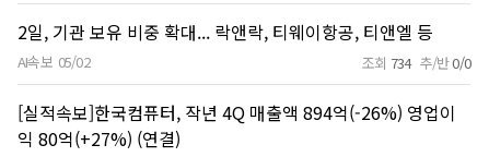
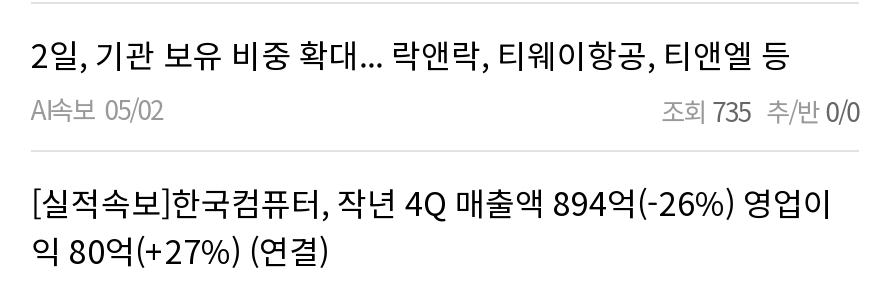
- 조회 734 추/반 0/0
+ 조회 735 추/반 0/0
